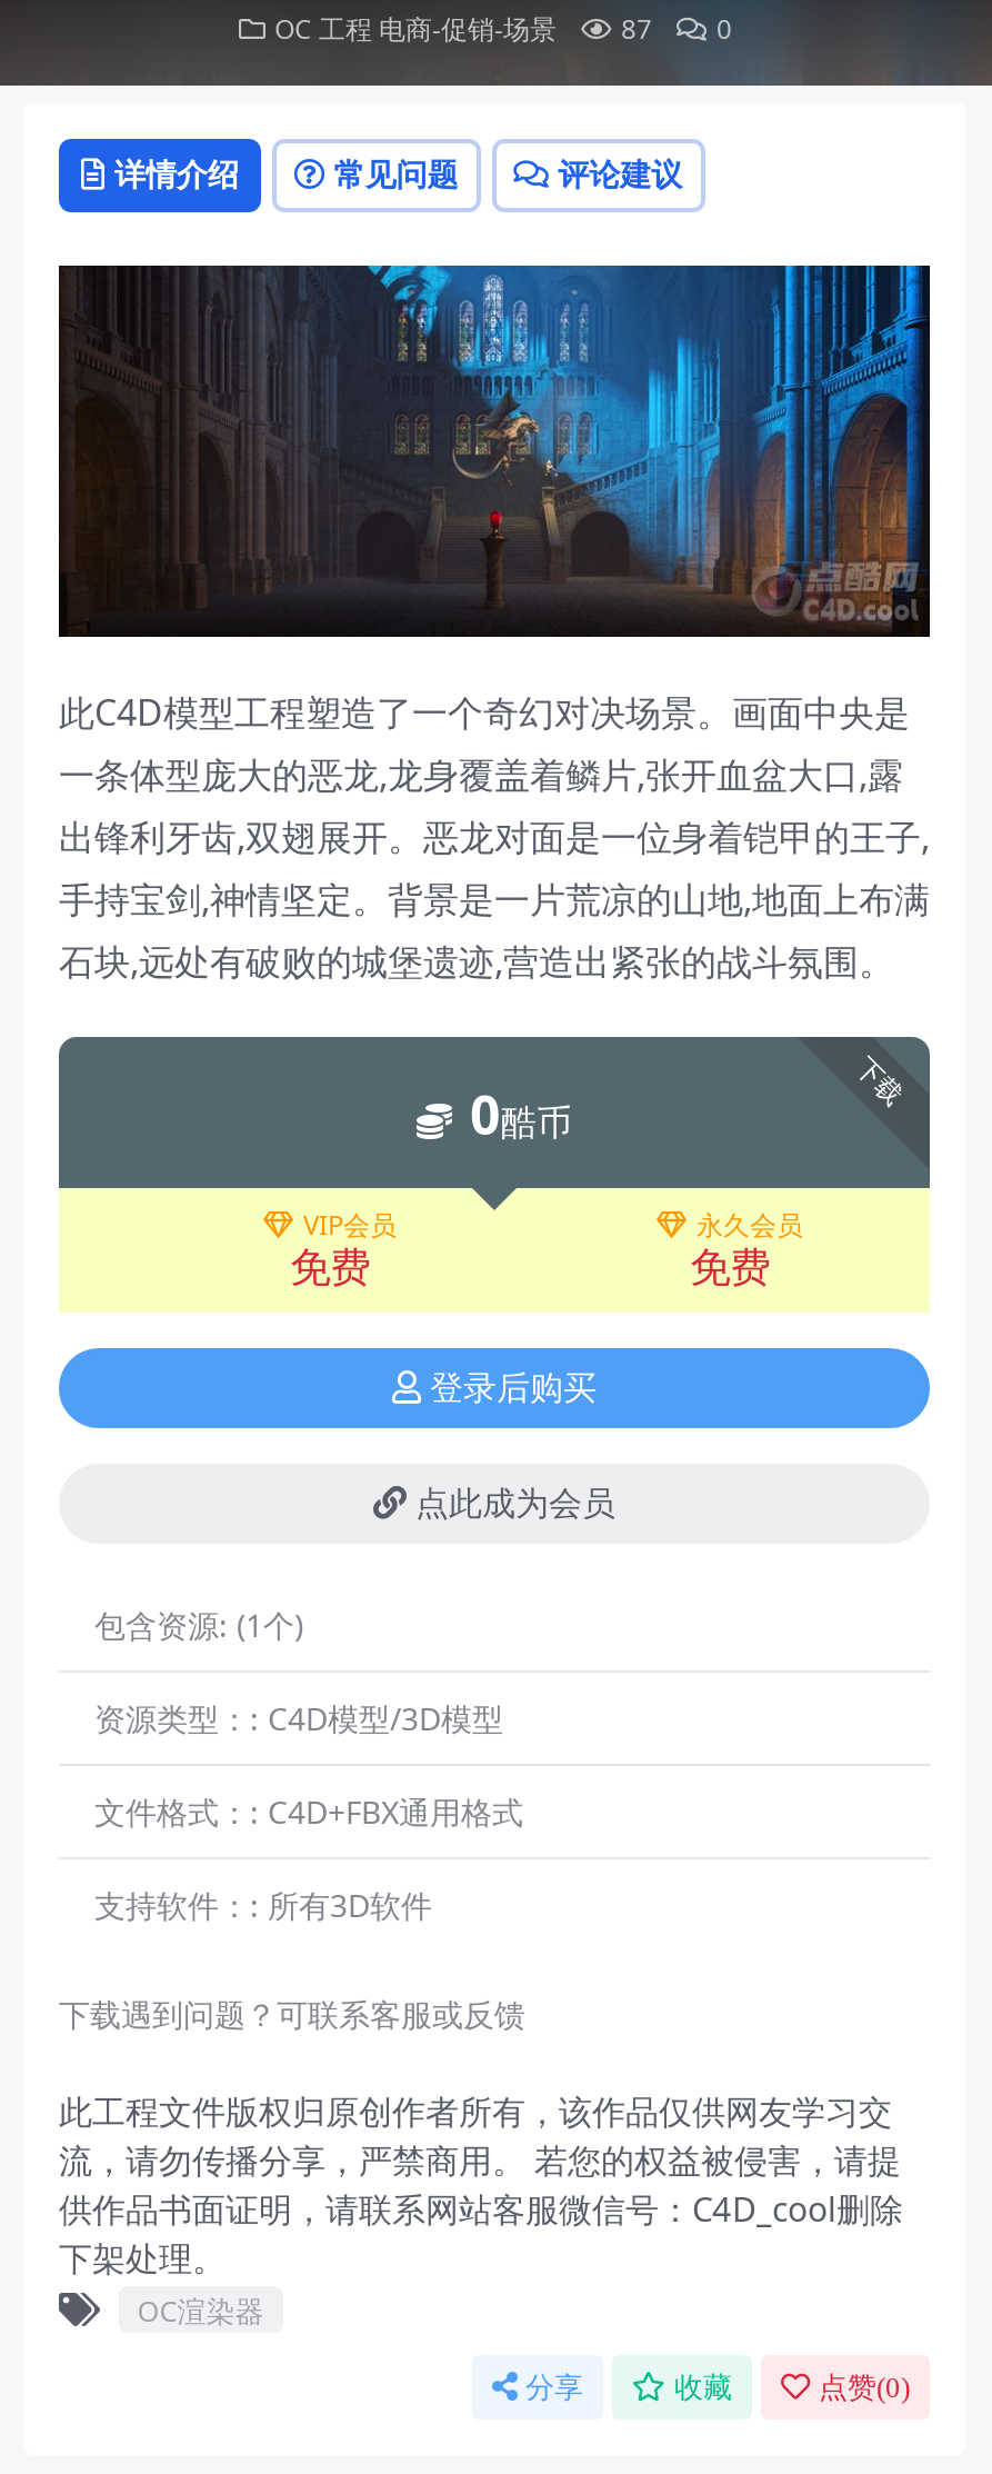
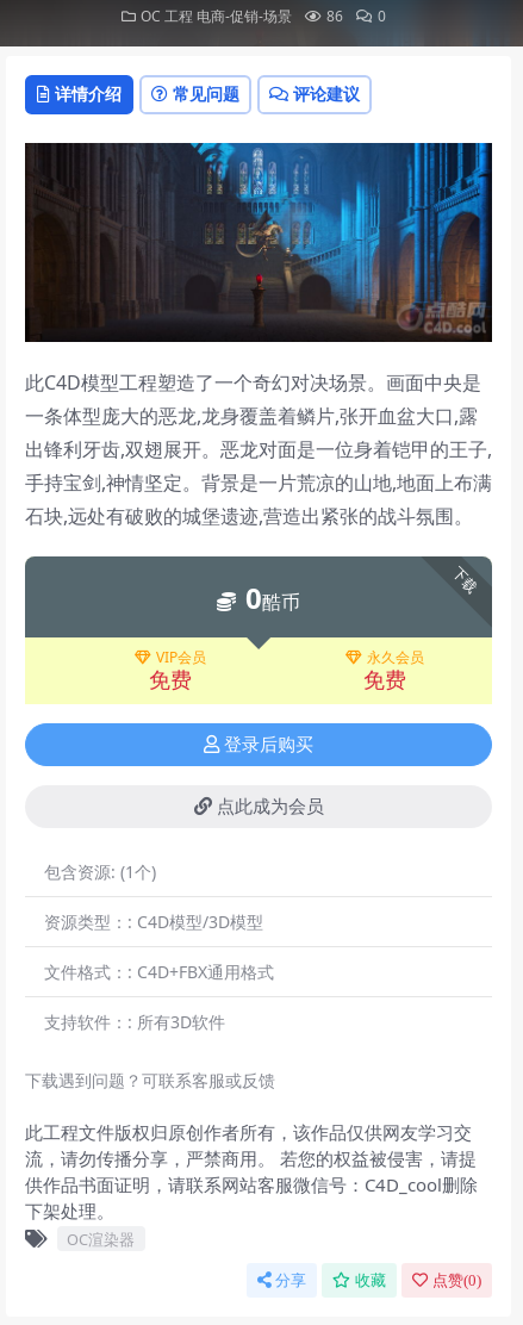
- OC 工程 电商-促销-场景 87 0
+ OC 工程 电商-促销-场景 86 0
